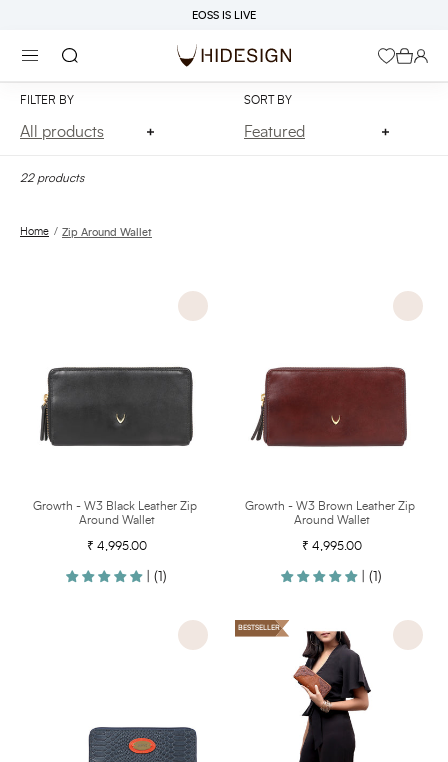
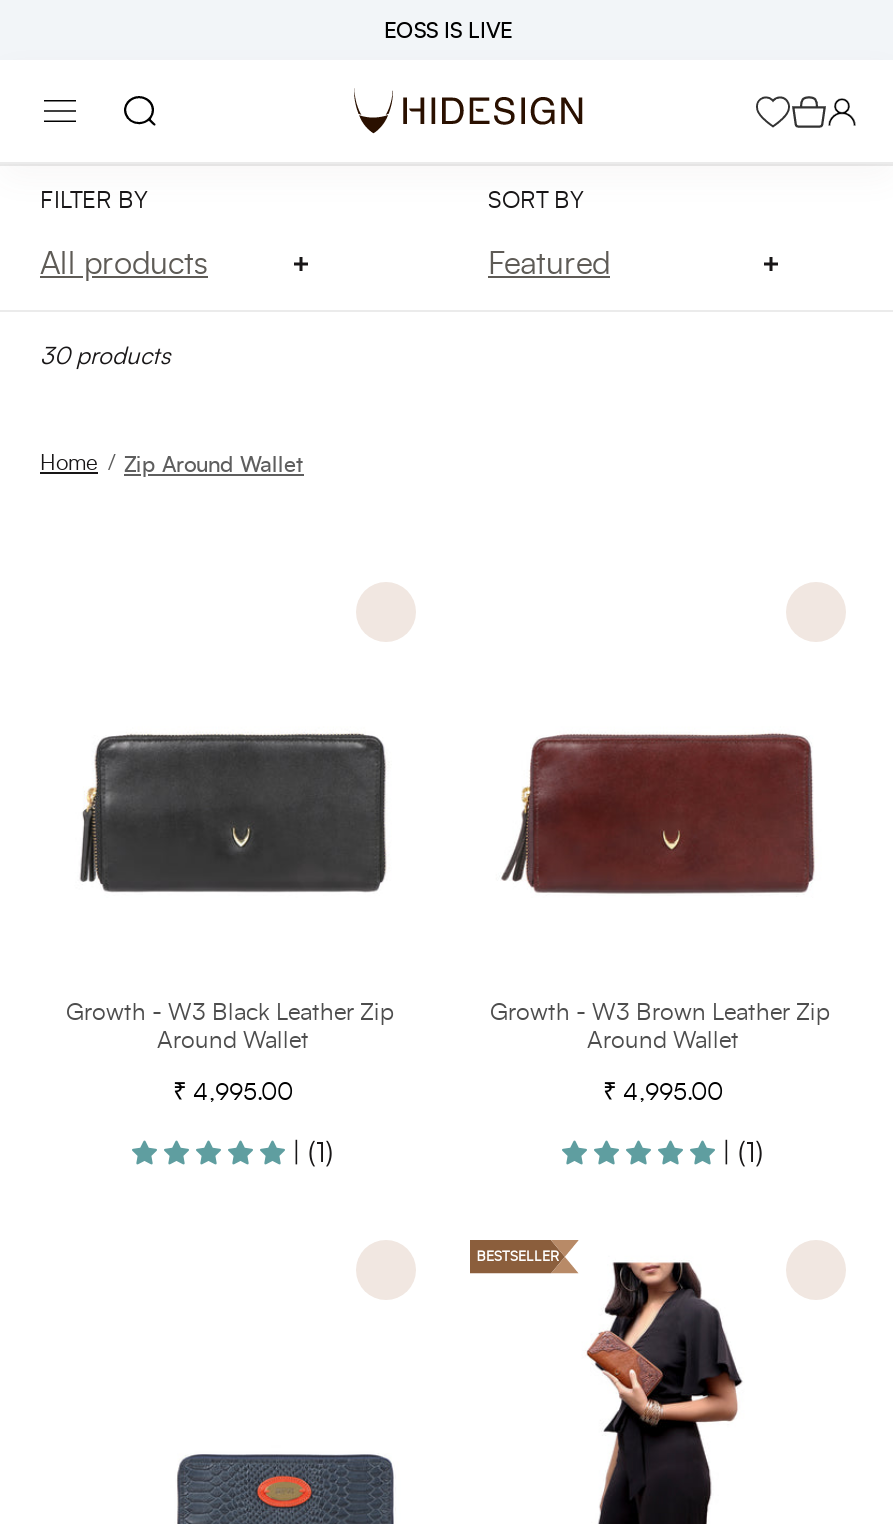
- 22 products
+ 30 products
